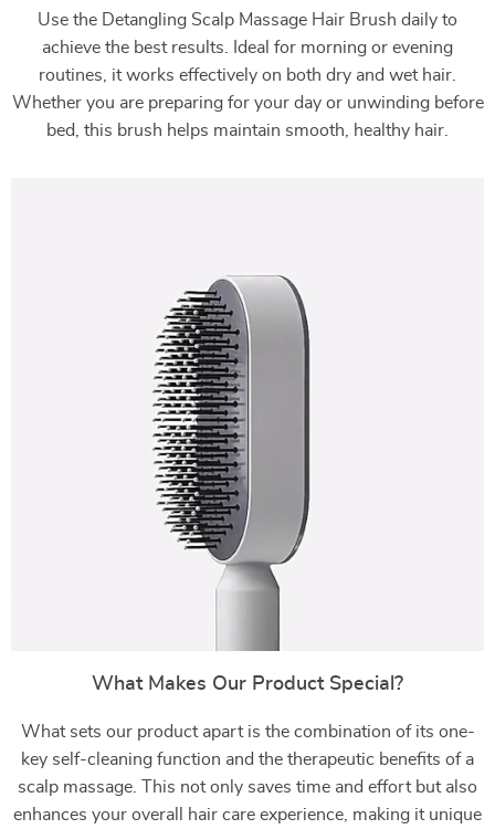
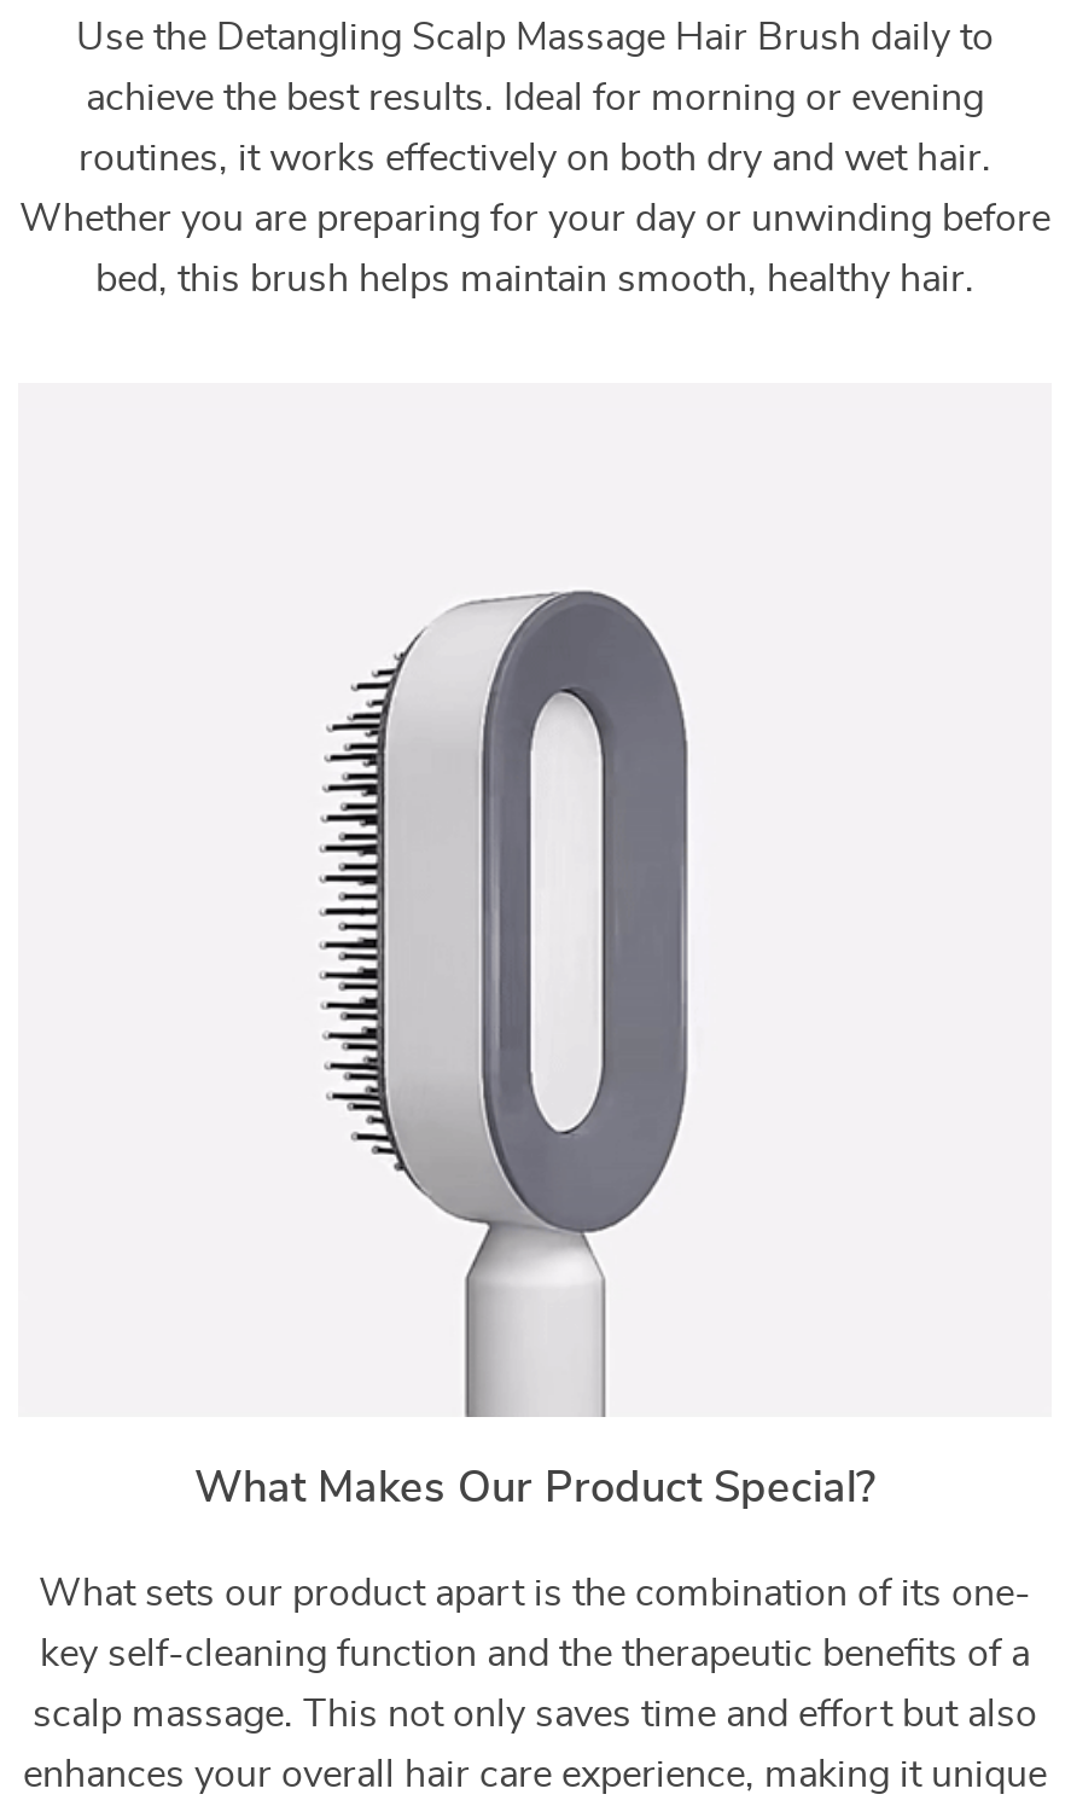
- [image]
+ [image]
